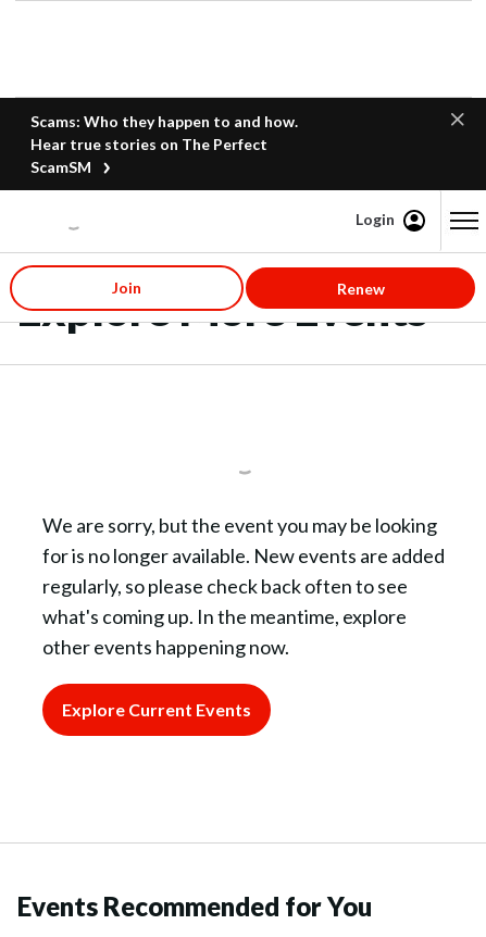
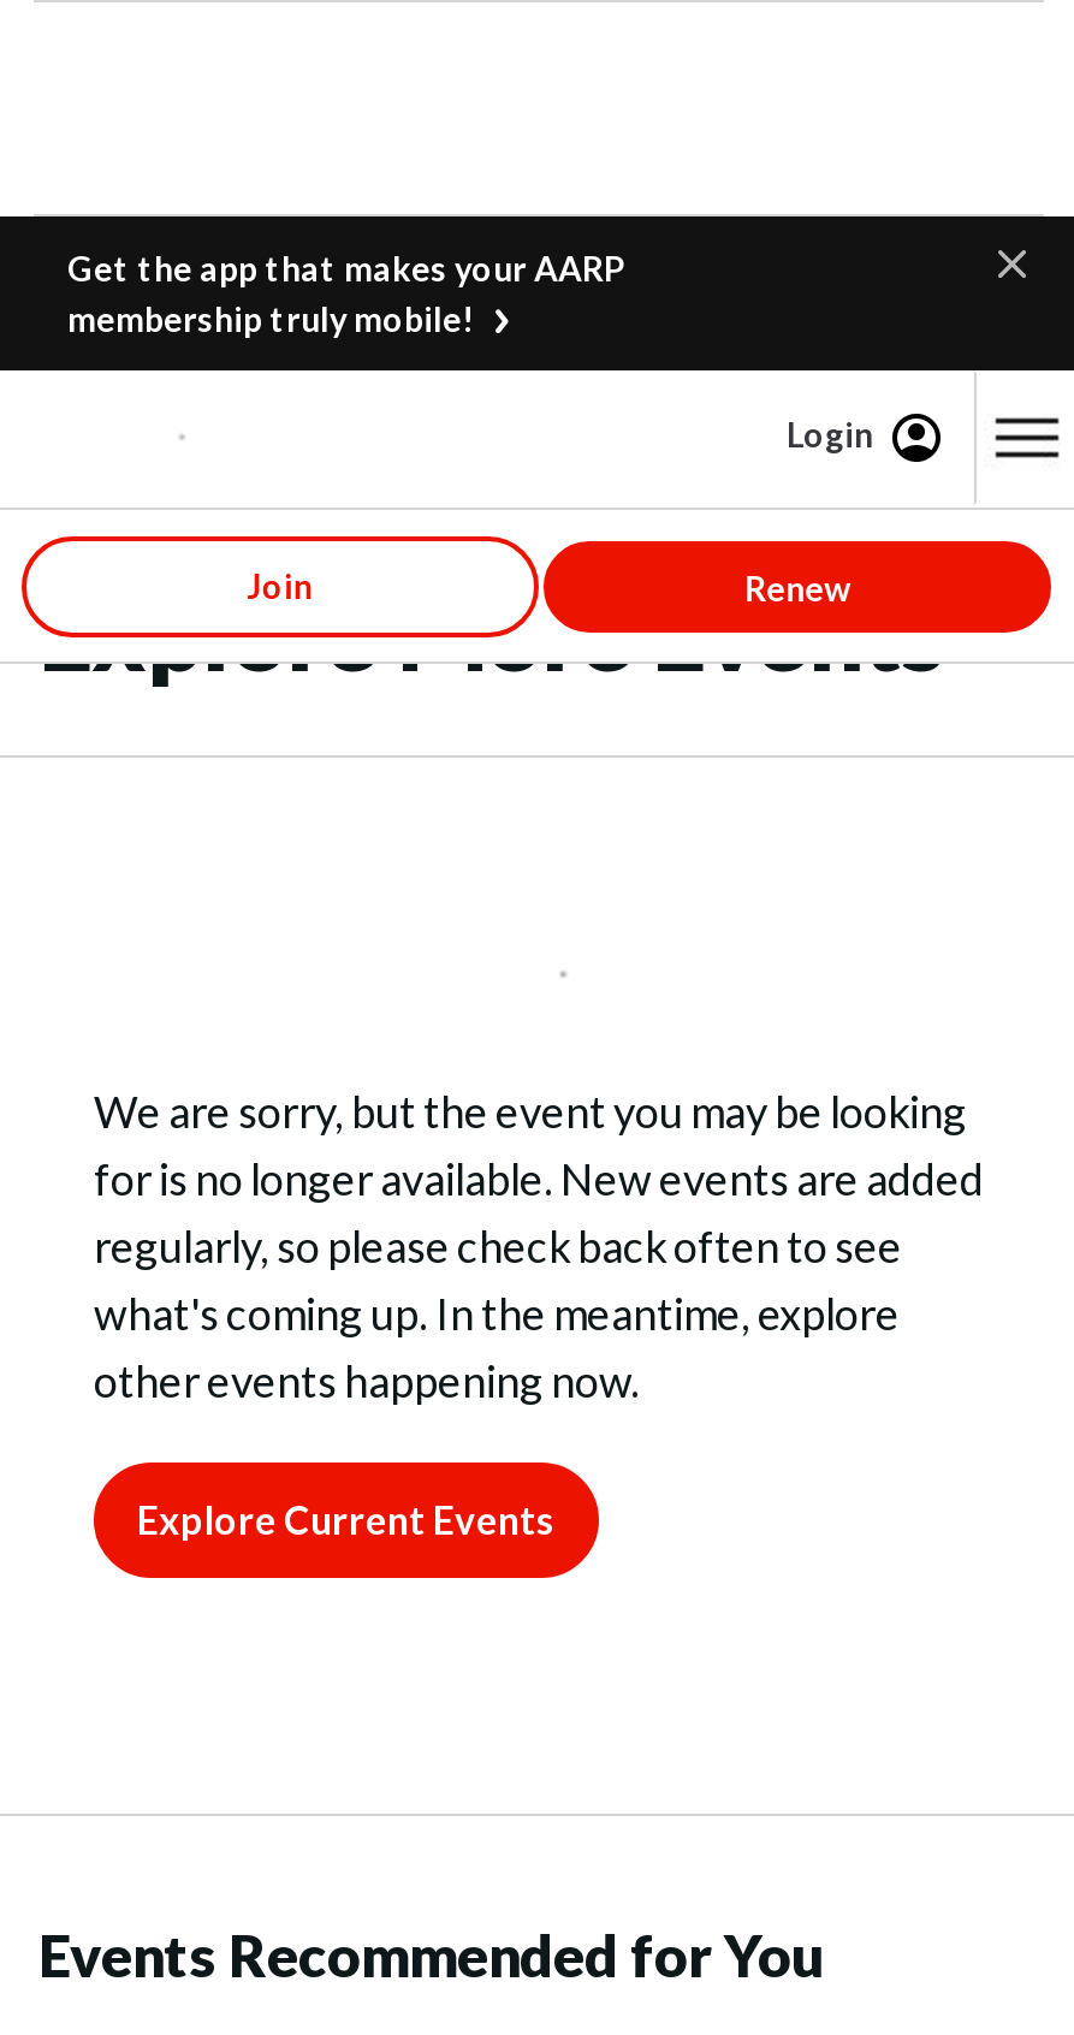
- Scams: Who they happen to and how.
- Hear true stories on The Perfect
- ScamSM
+ Get the app that makes your AARP
+ membership truly mobile!
